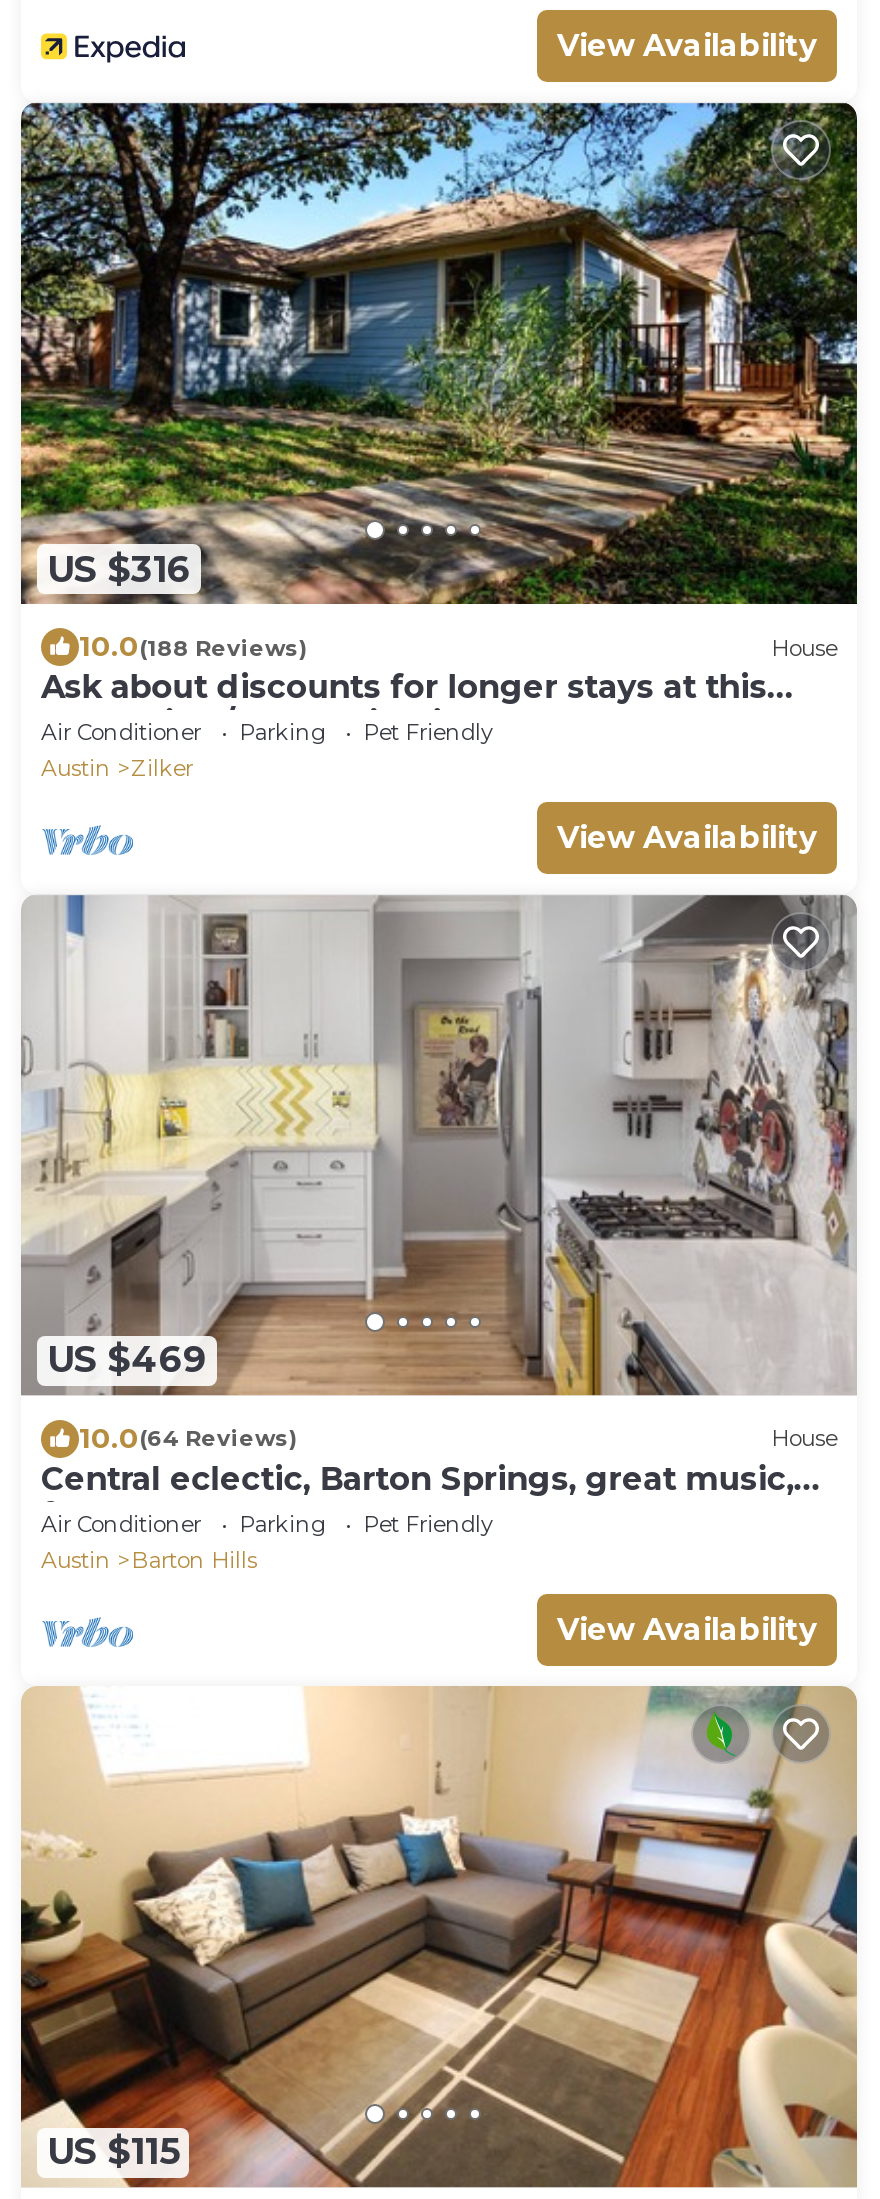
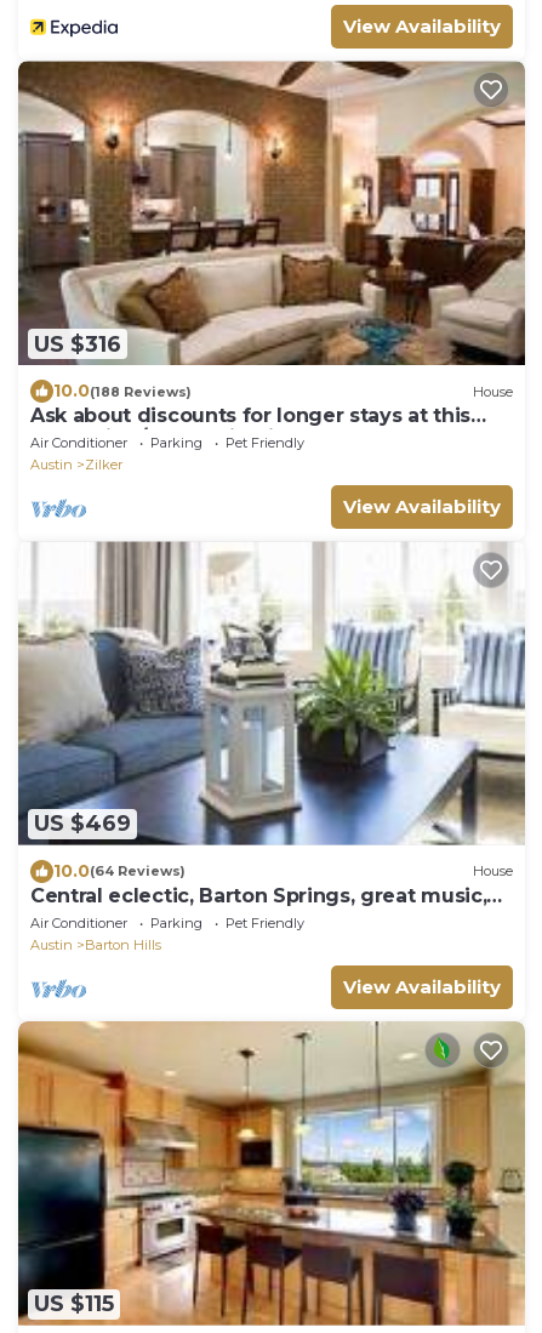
- [image]
+ [image]

- [image]
+ [image]

- [image]
+ [image]
